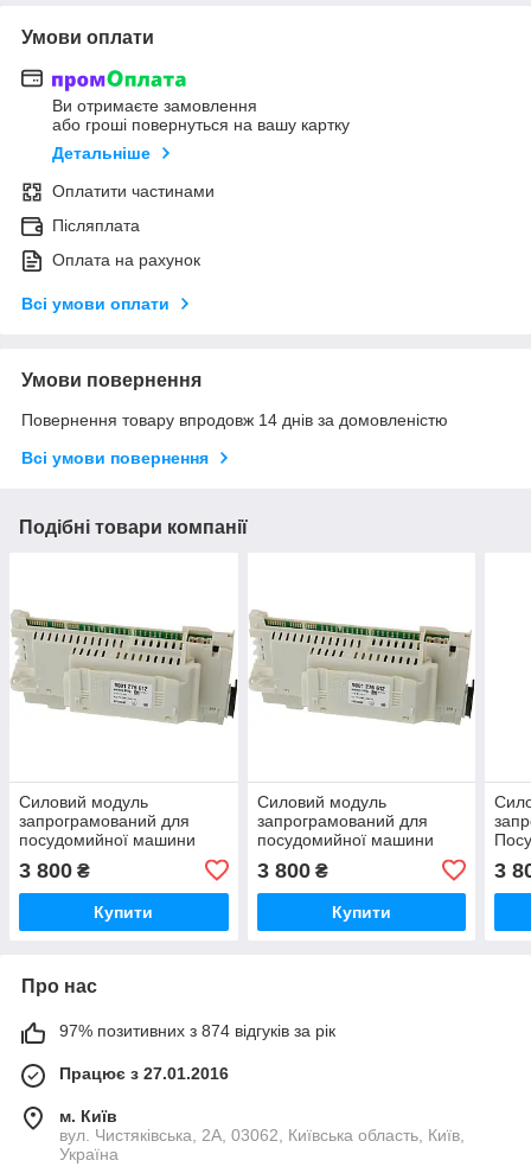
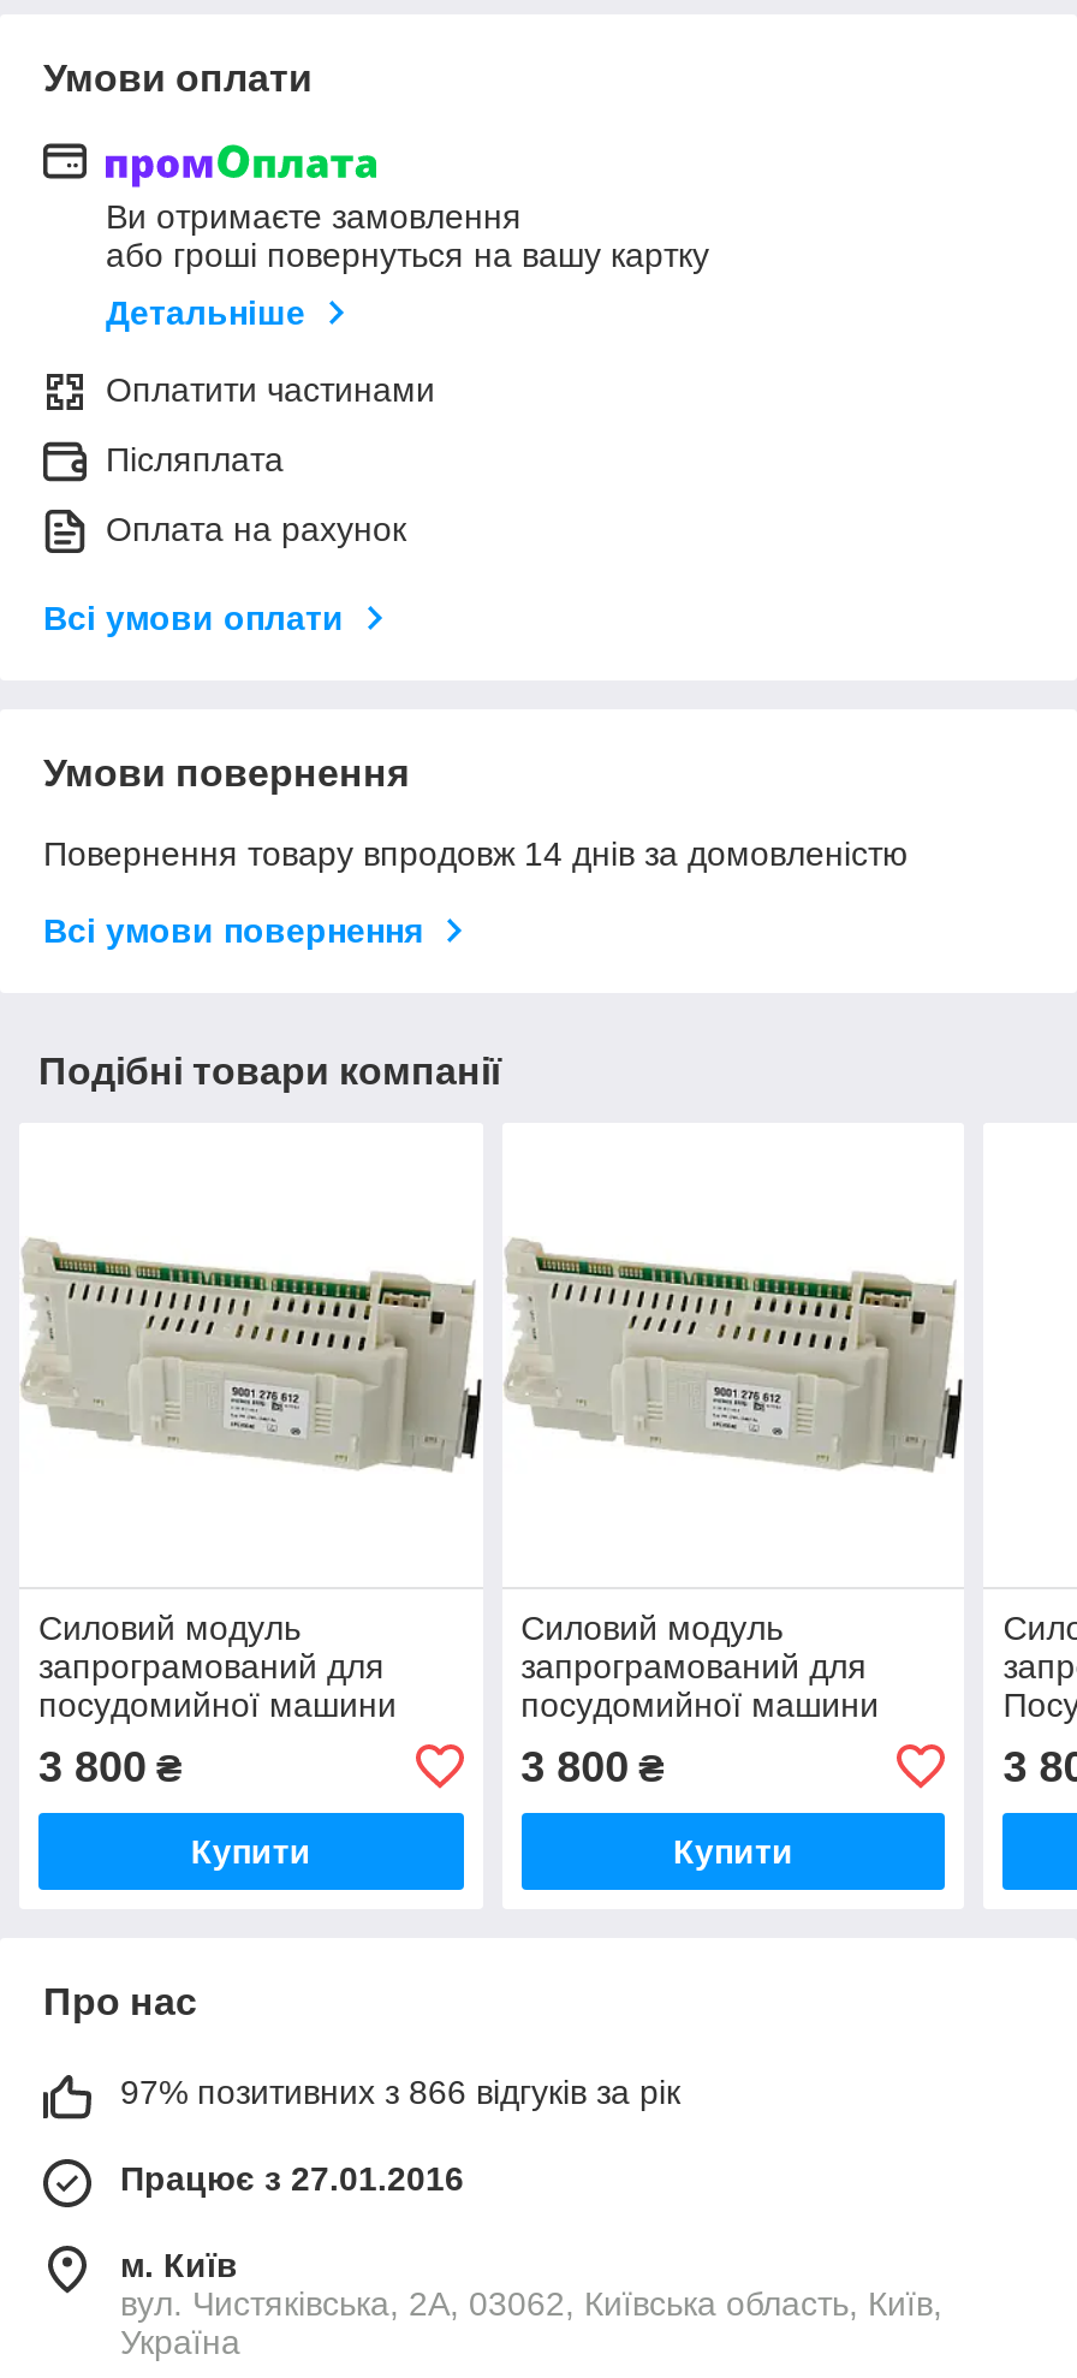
- 97% позитивних з 874 відгуків за рік
+ 97% позитивних з 866 відгуків за рік
